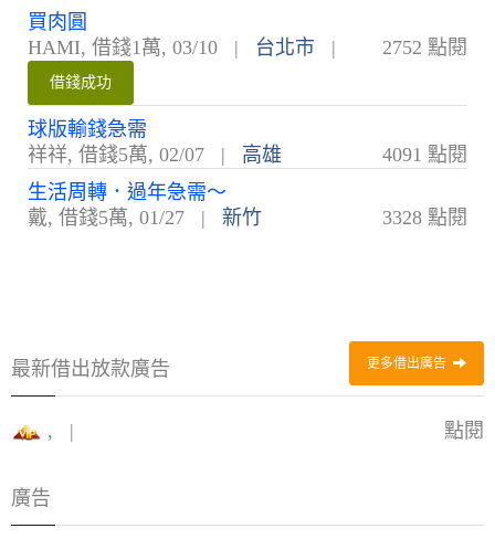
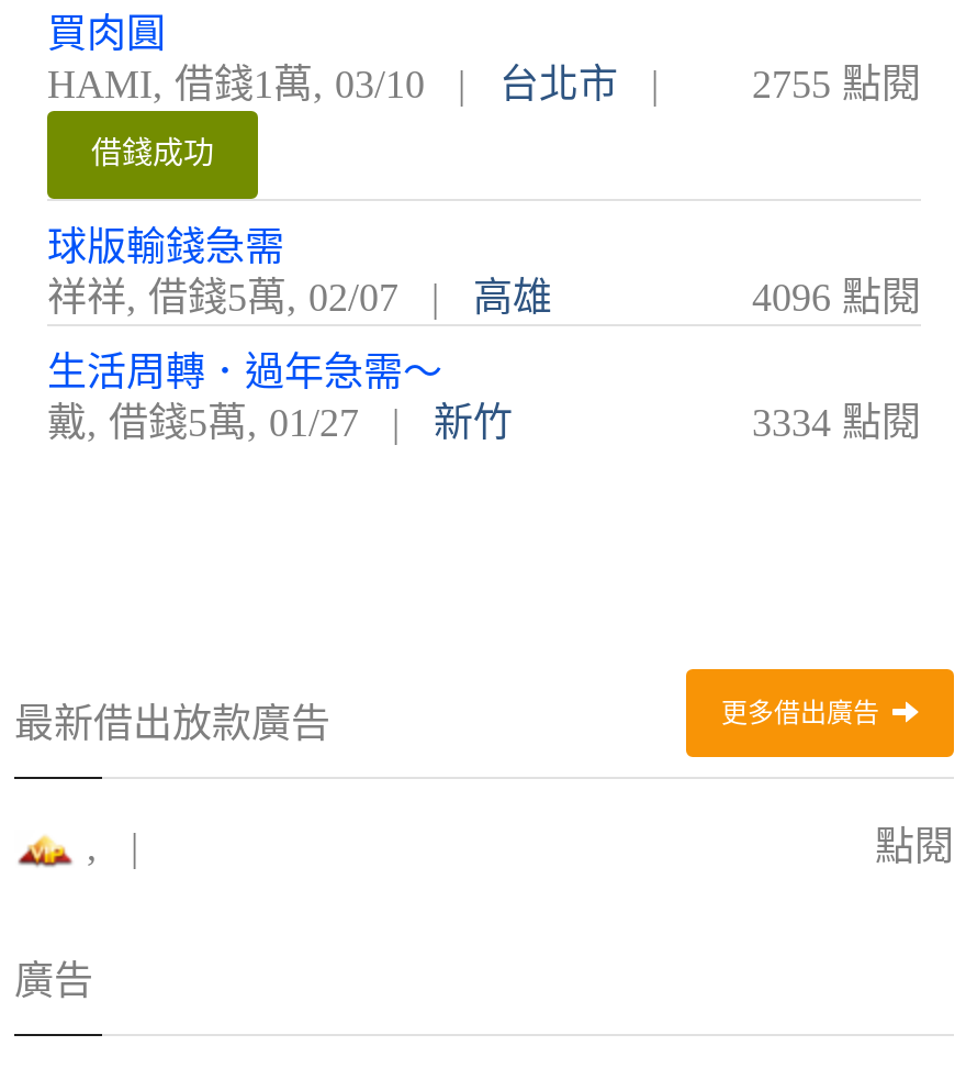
- 2752 點閱
+ 2755 點閱

- 4091 點閱
+ 4096 點閱

- 3328 點閱
+ 3334 點閱
